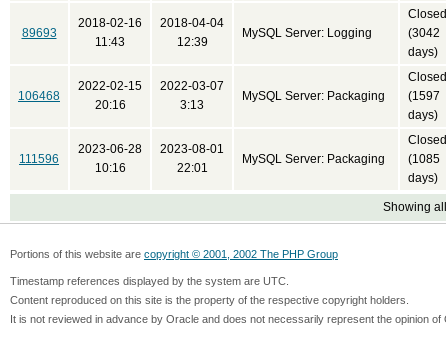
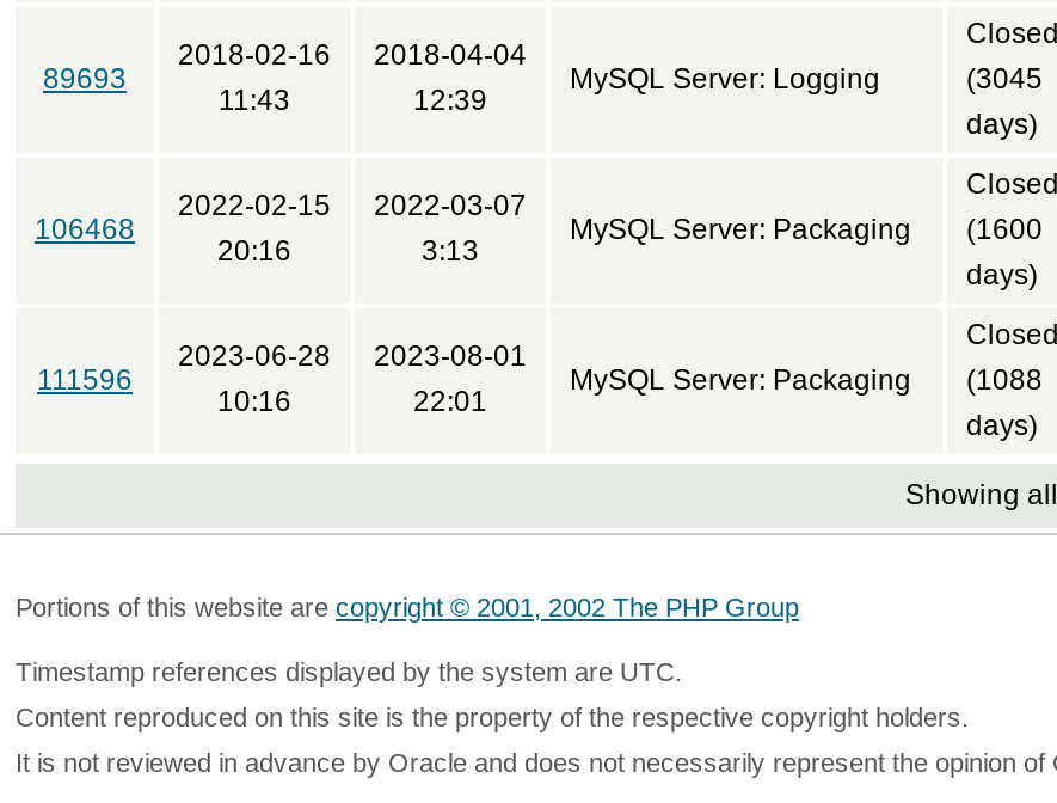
- (3042
+ (3045

- MySQL Server: Packaging (1597
+ MySQL Server: Packaging (1600

- MySQL Server: Packaging (1085
+ MySQL Server: Packaging (1088
